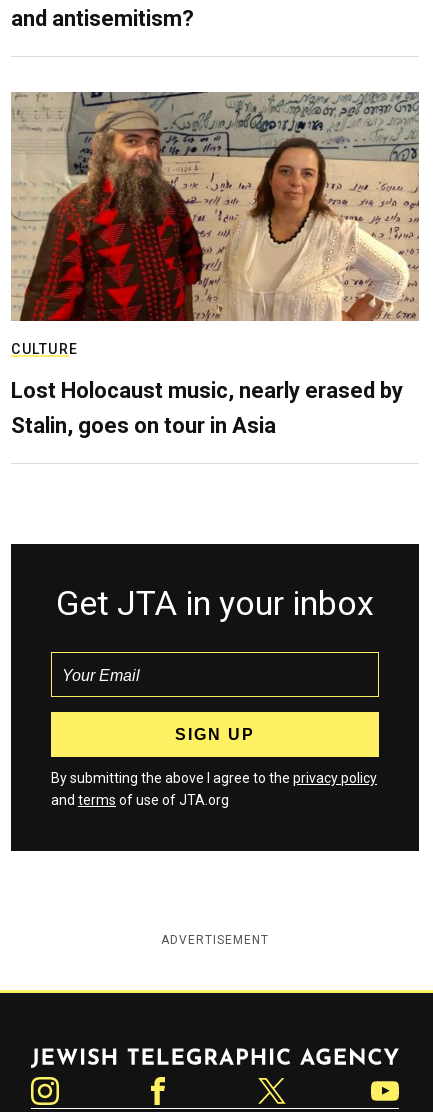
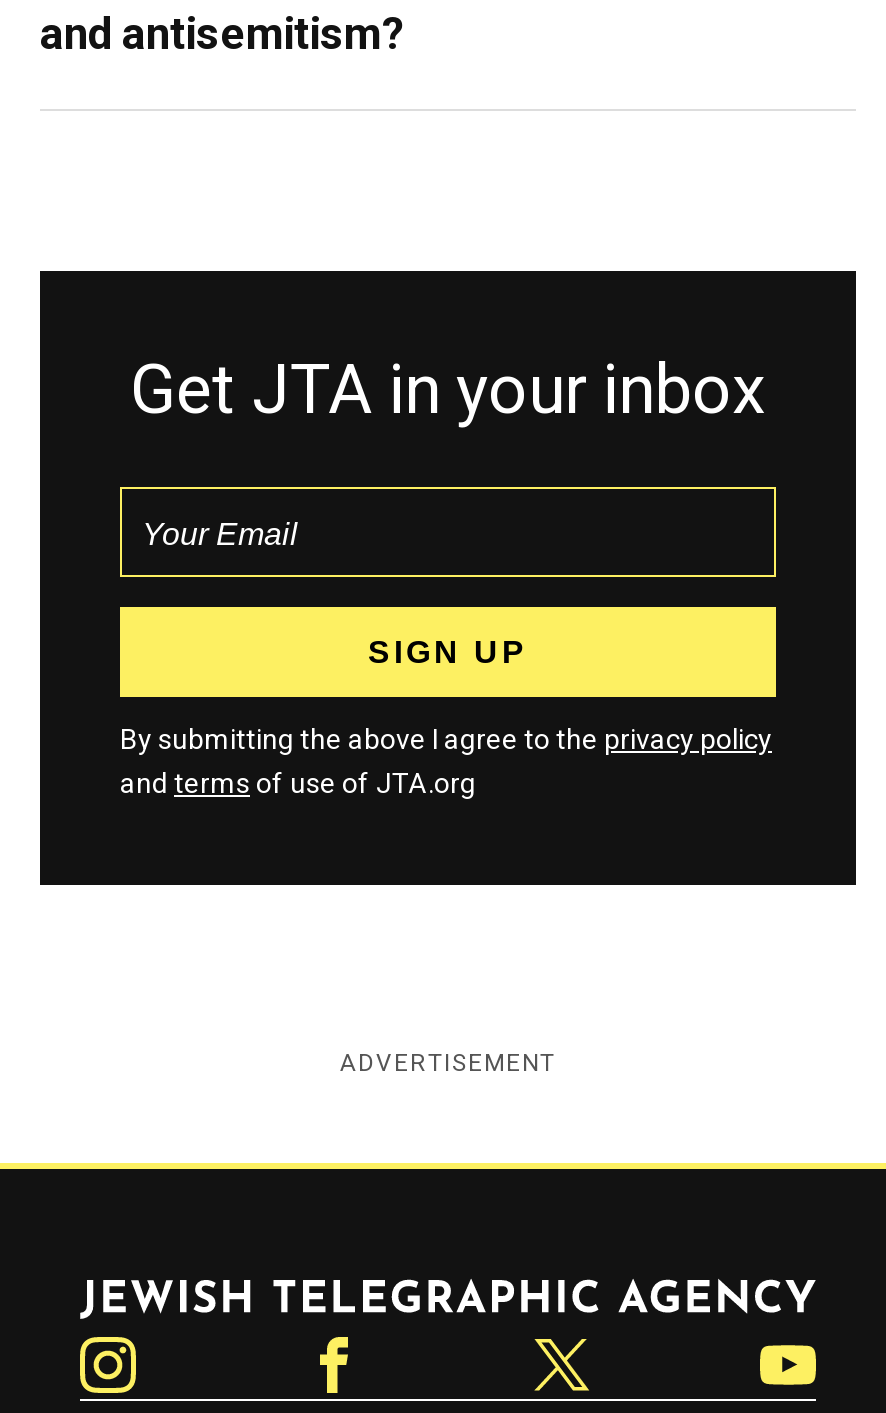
- [image]
- CULTURE
- Lost Holocaust music, nearly erased by
- Stalin, goes on tour in Asia
